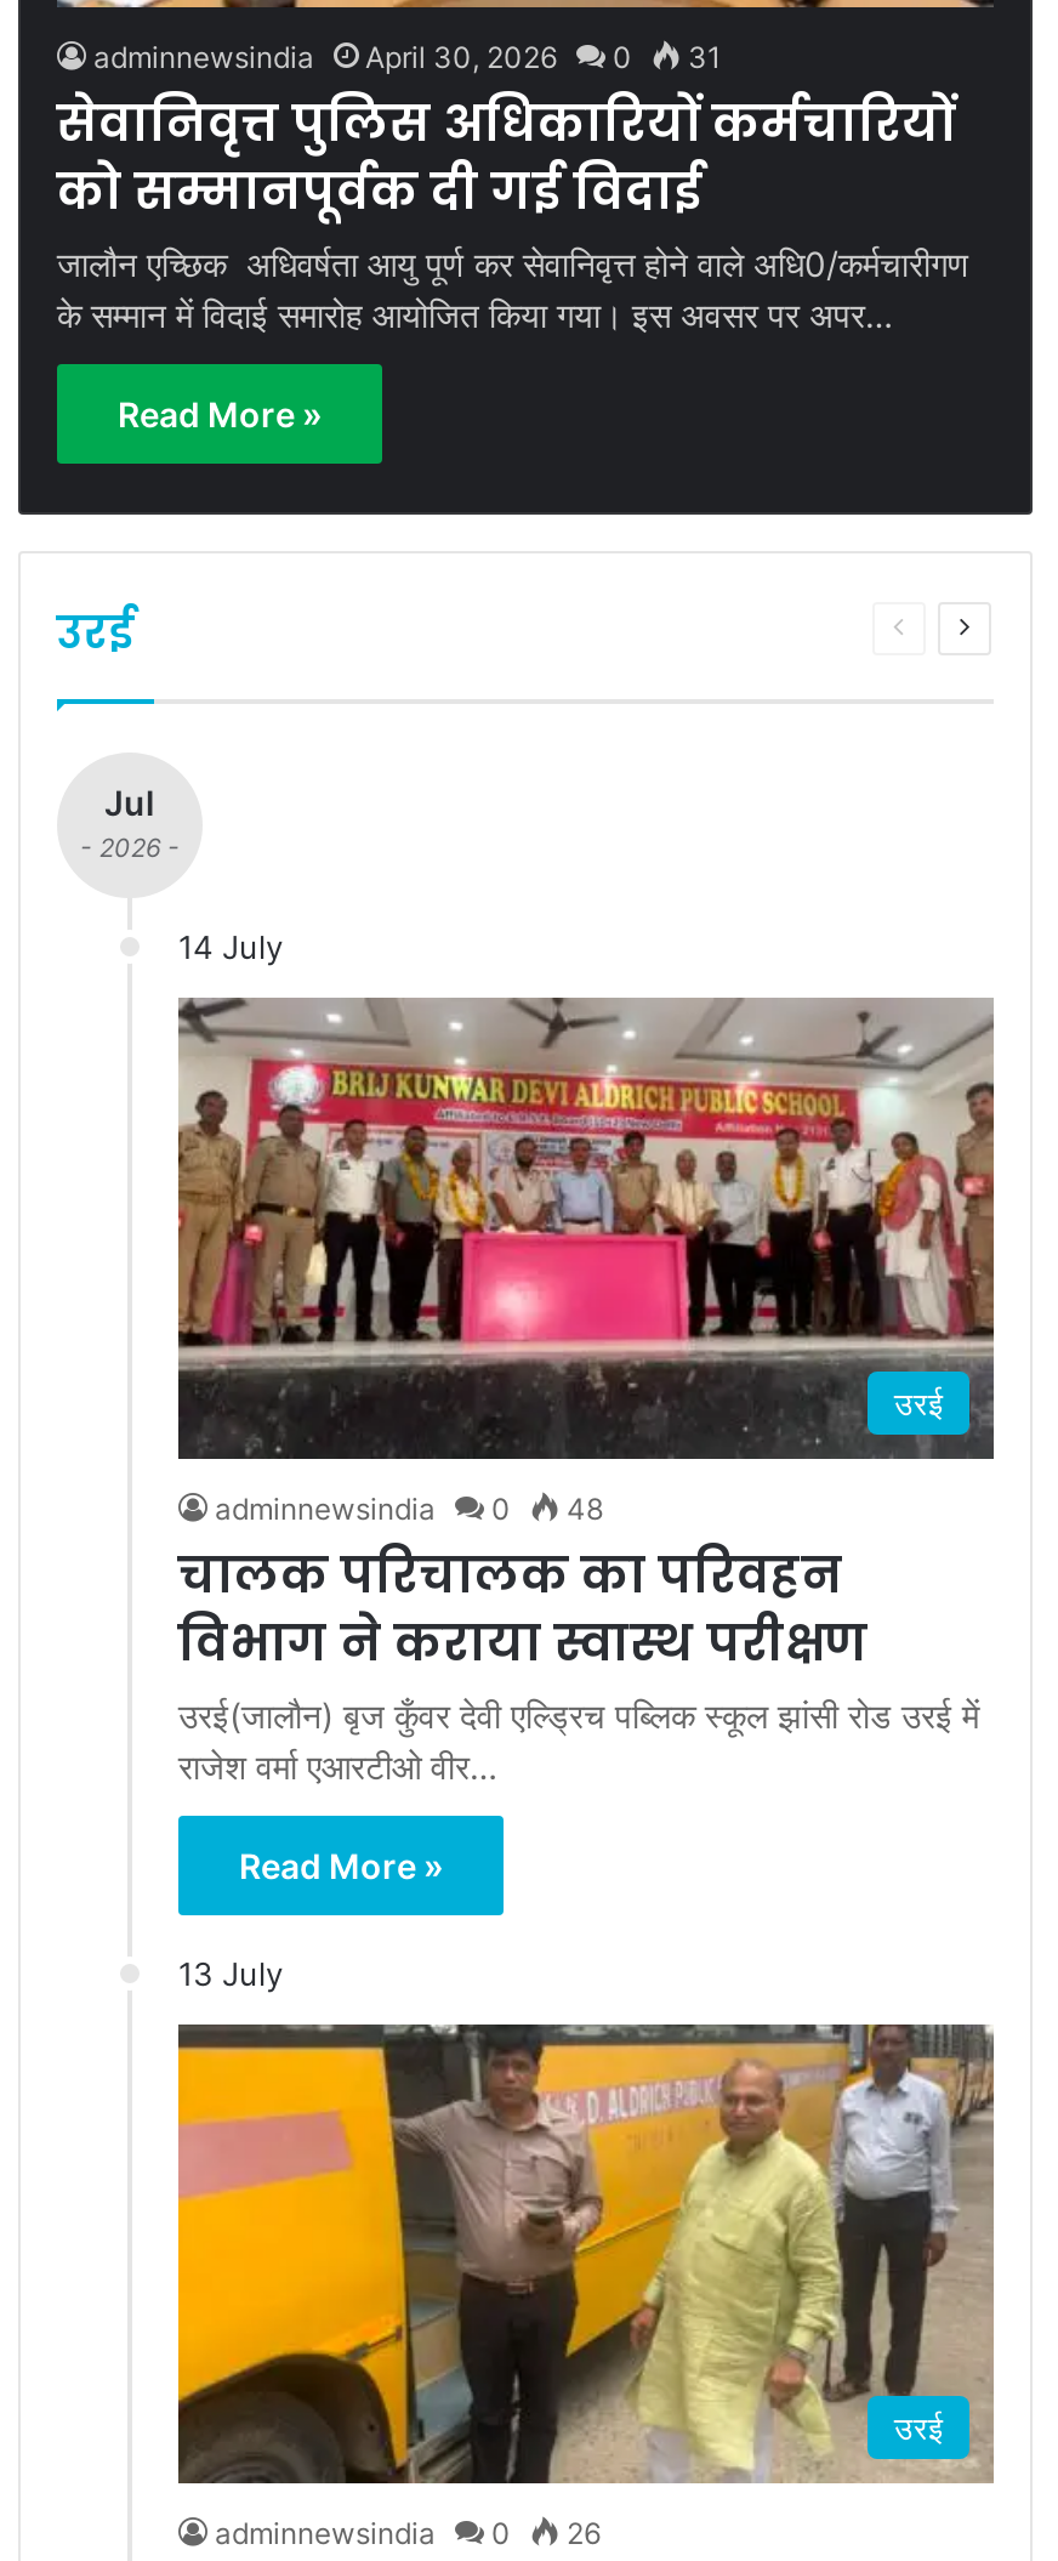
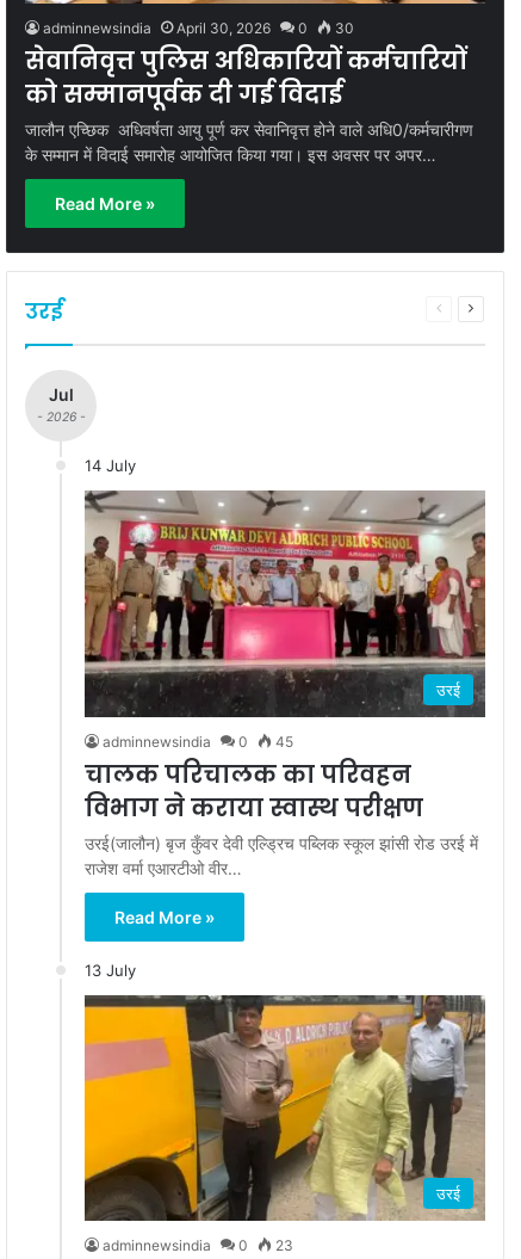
- adminnewsindia April 30, 2026 0 31
+ adminnewsindia April 30, 2026 0 30

- adminnewsindia 0 48
+ adminnewsindia 0 45

- adminnewsindia 0 26
+ adminnewsindia 0 23
